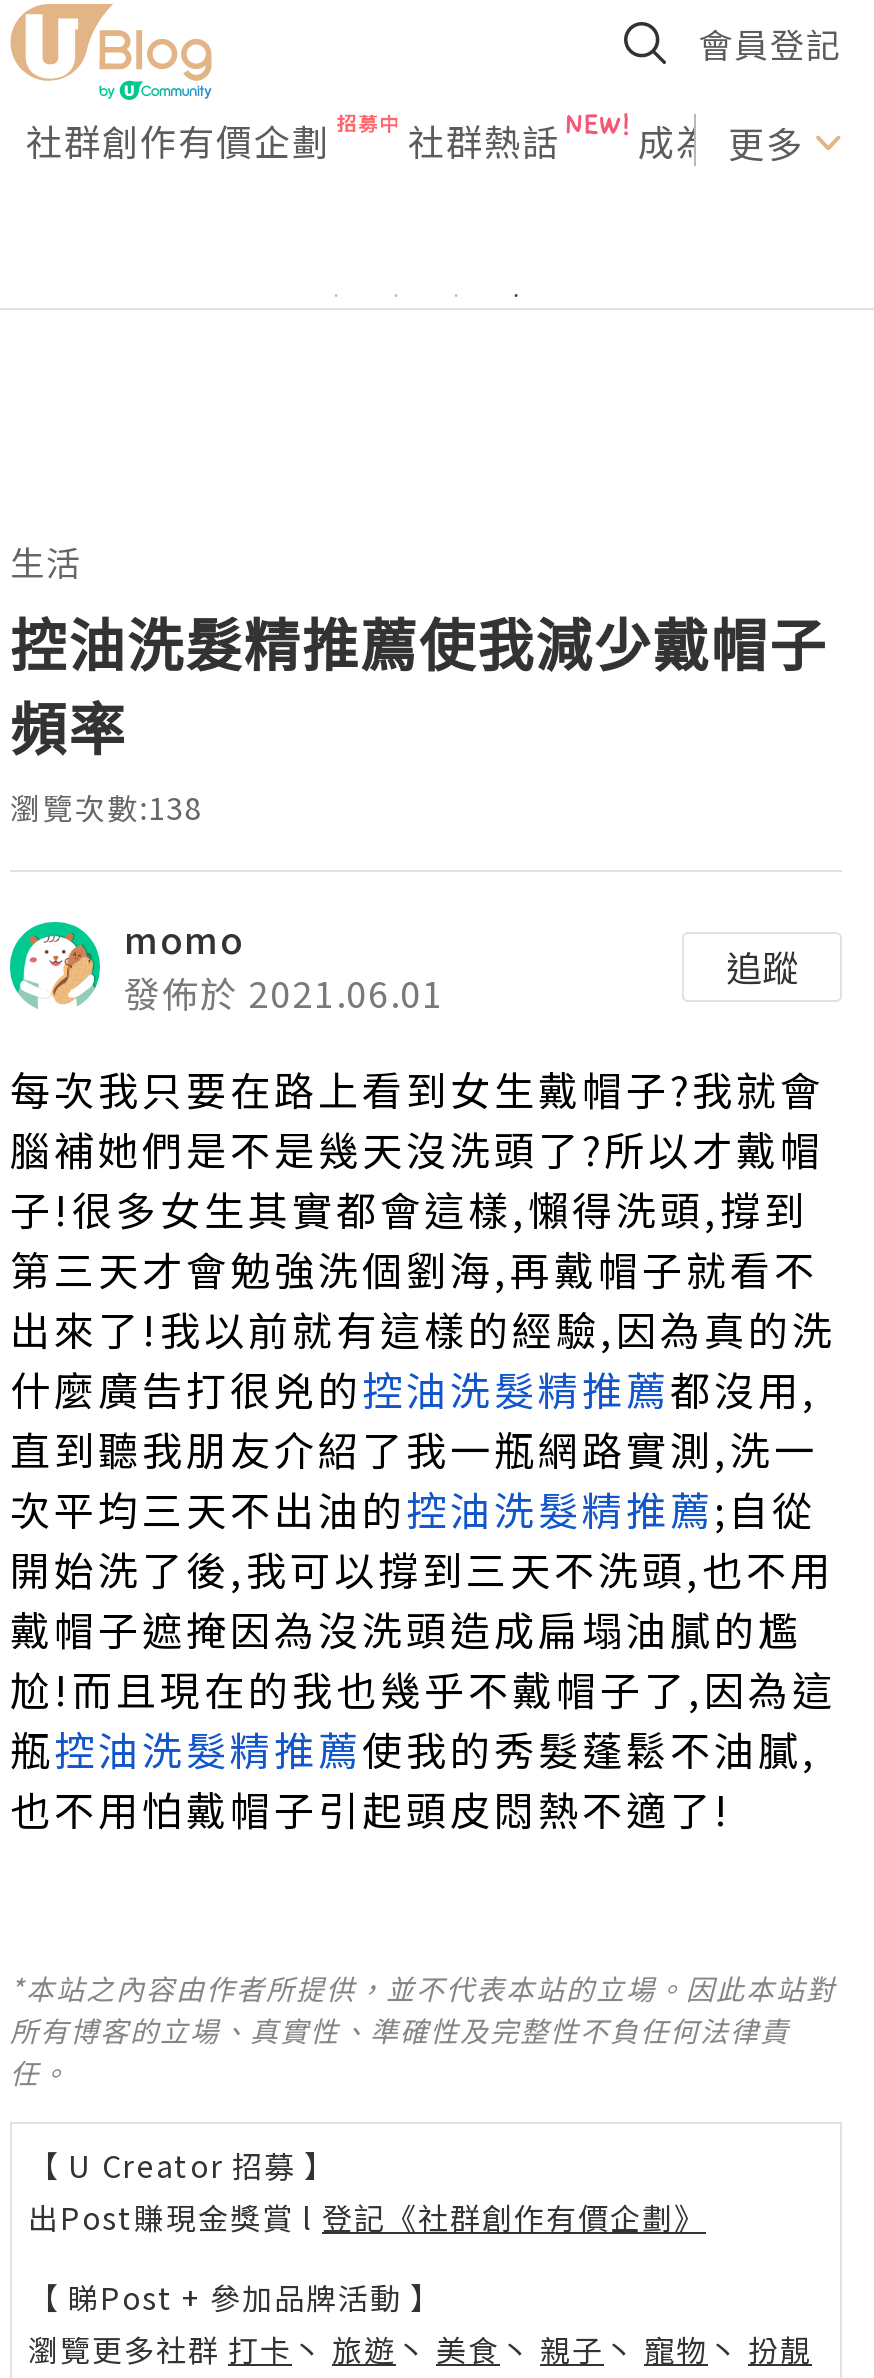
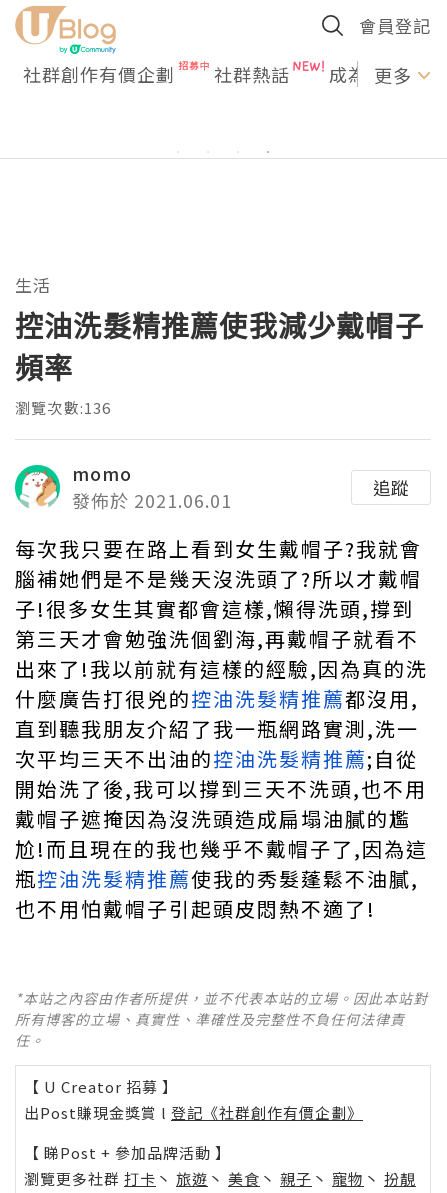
- 瀏覽次數:138
+ 瀏覽次數:136
